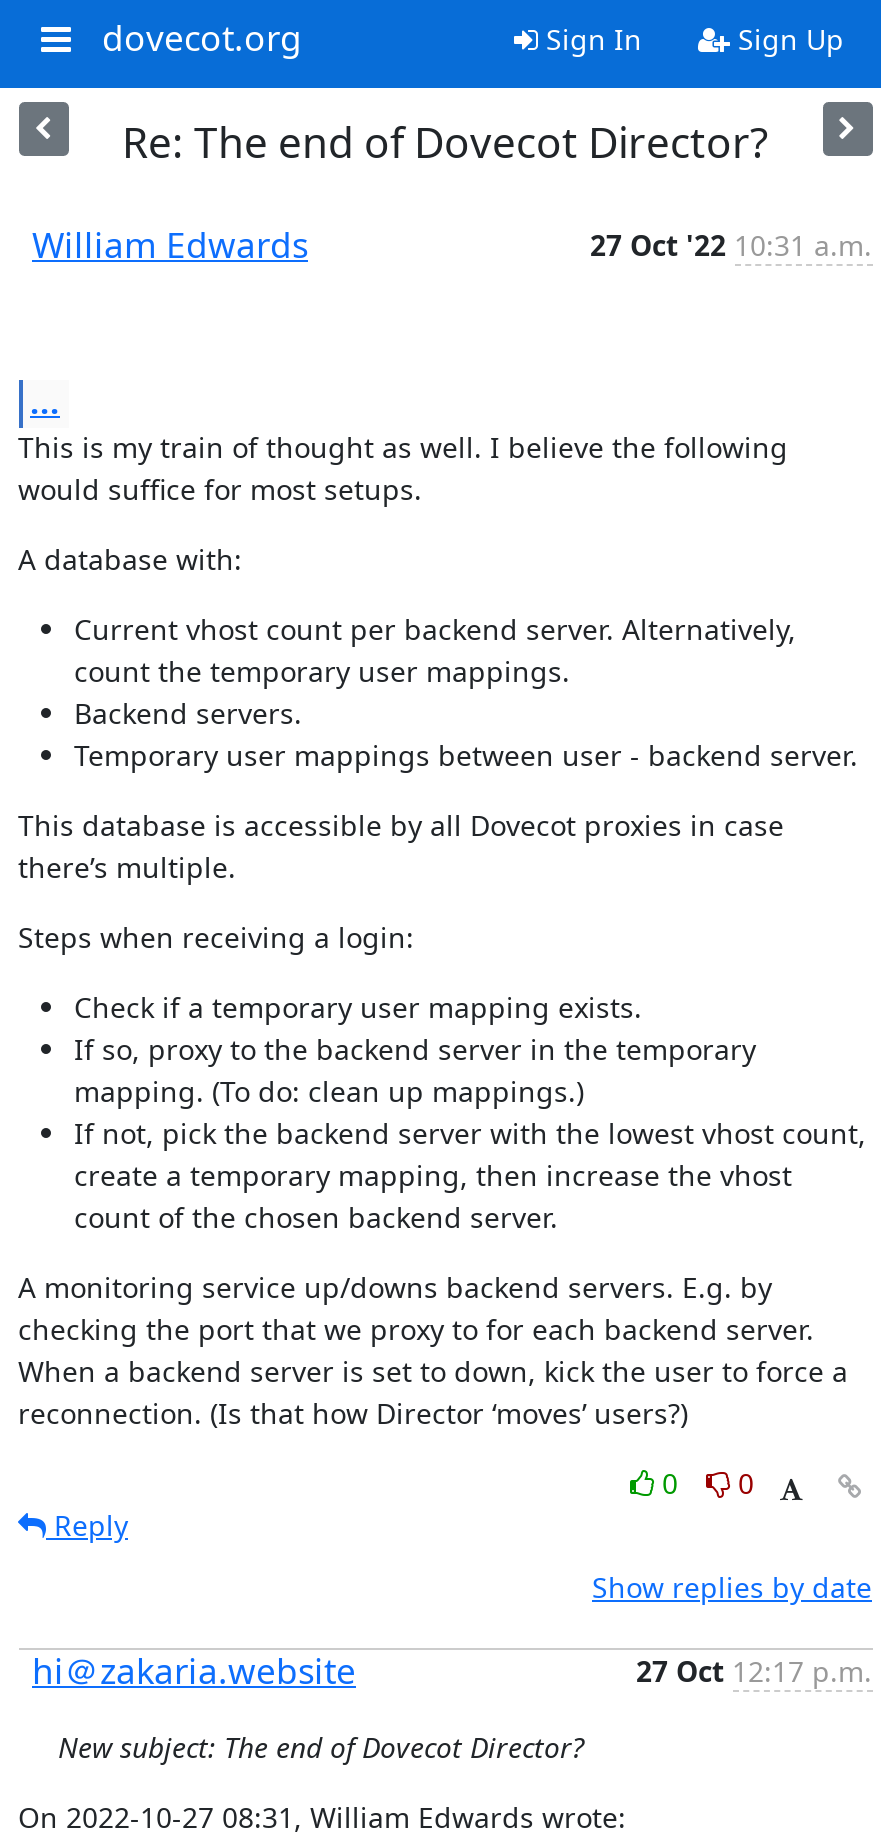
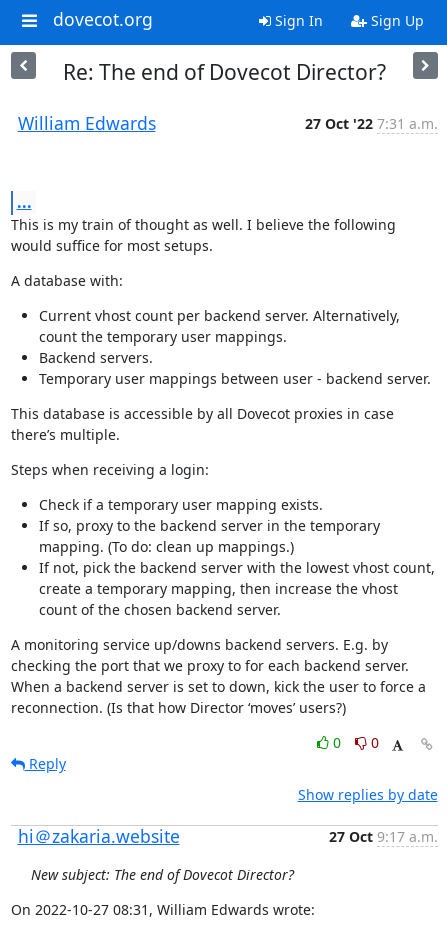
- 27 Oct '22 10:31 a.m.
+ 27 Oct '22 7:31 a.m.

- 27 Oct 12:17 p.m.
+ 27 Oct 9:17 a.m.
